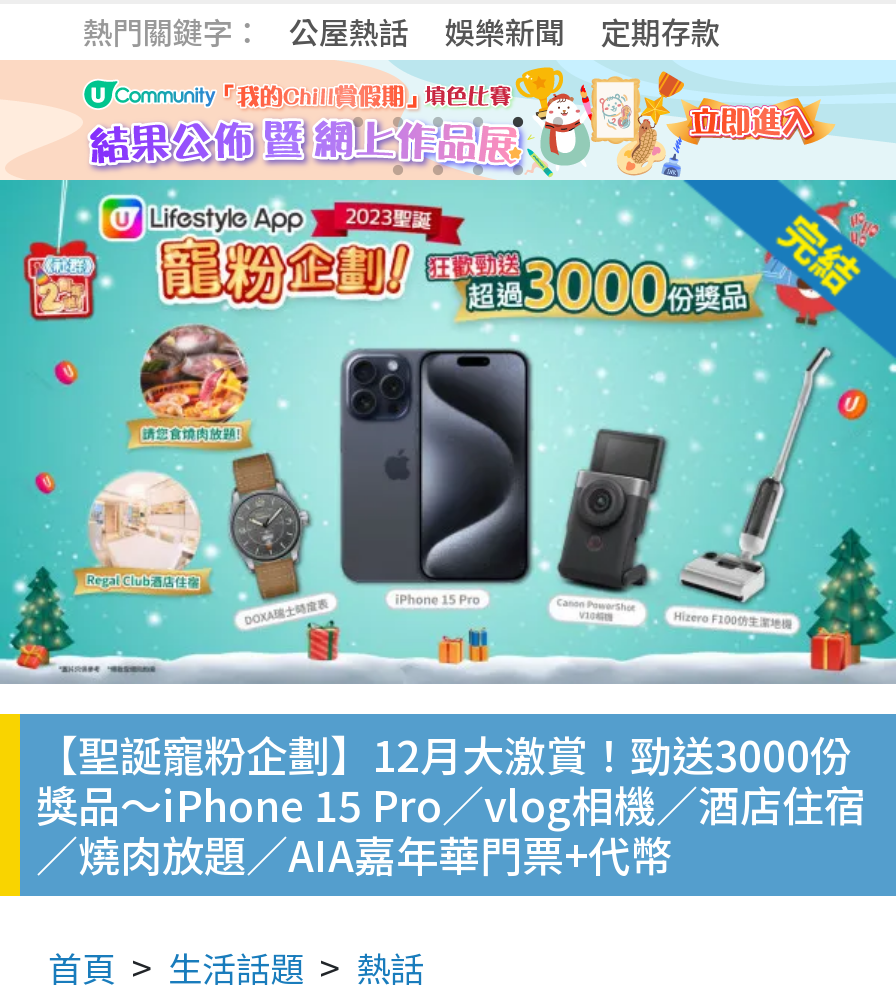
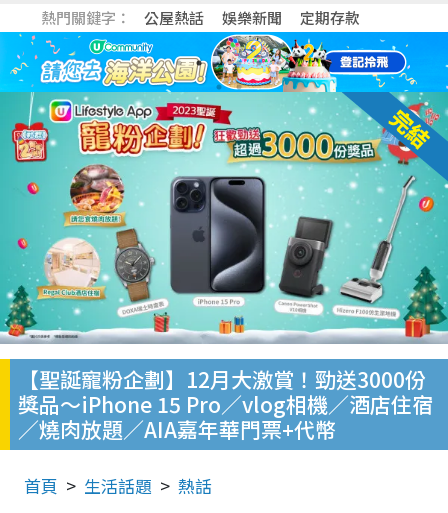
- [image]
+ [image]
